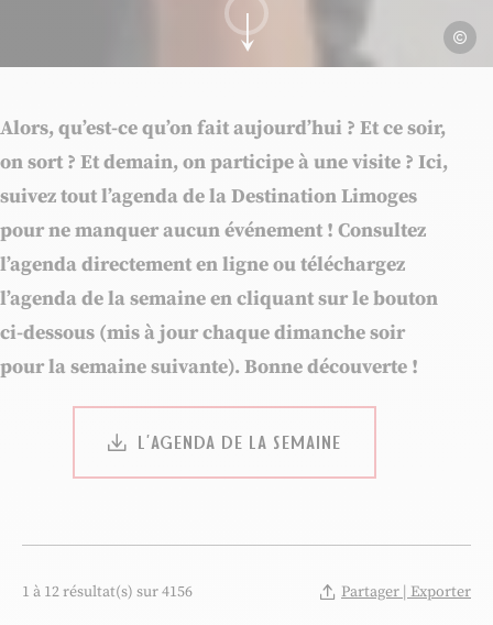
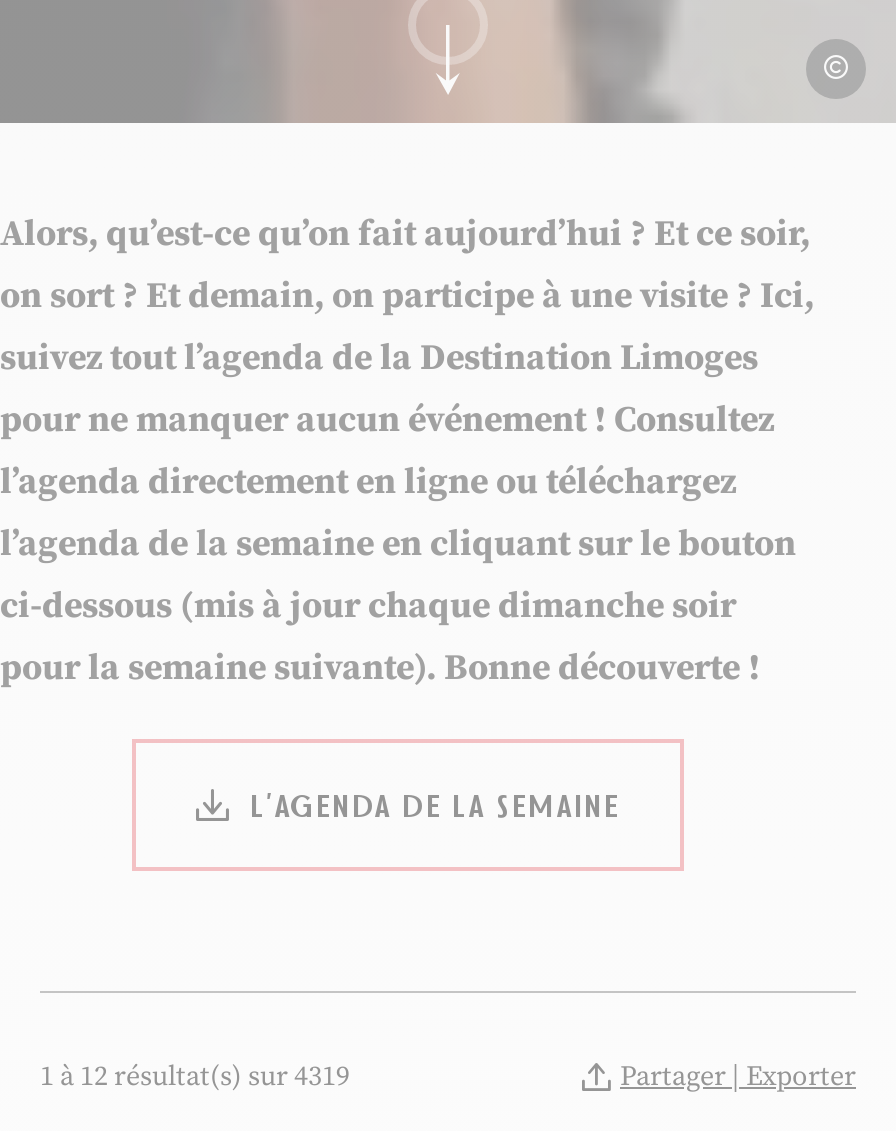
- 1 à 12 résultat(s) sur 4156
+ 1 à 12 résultat(s) sur 4319
